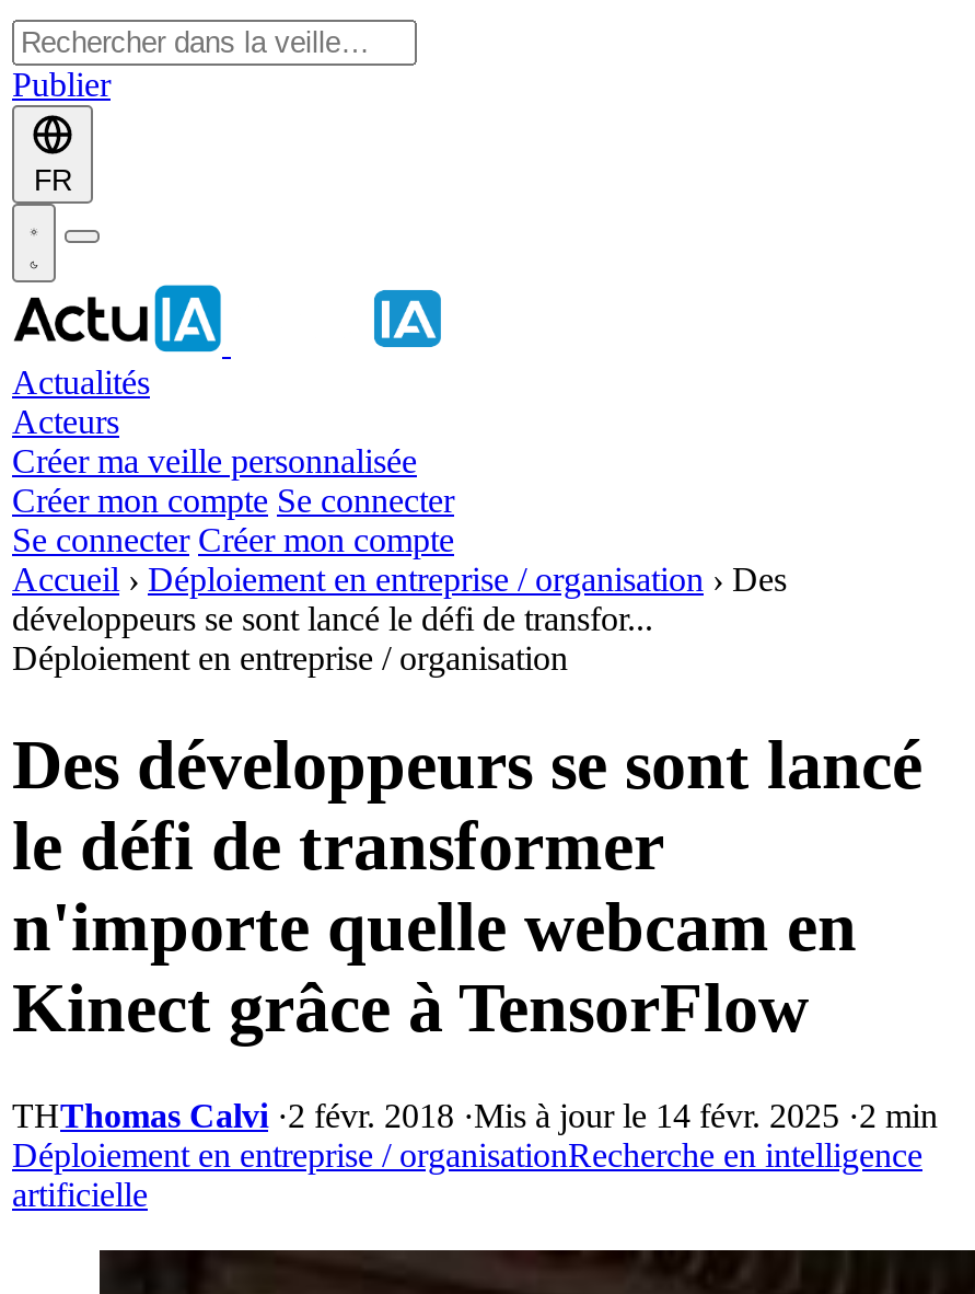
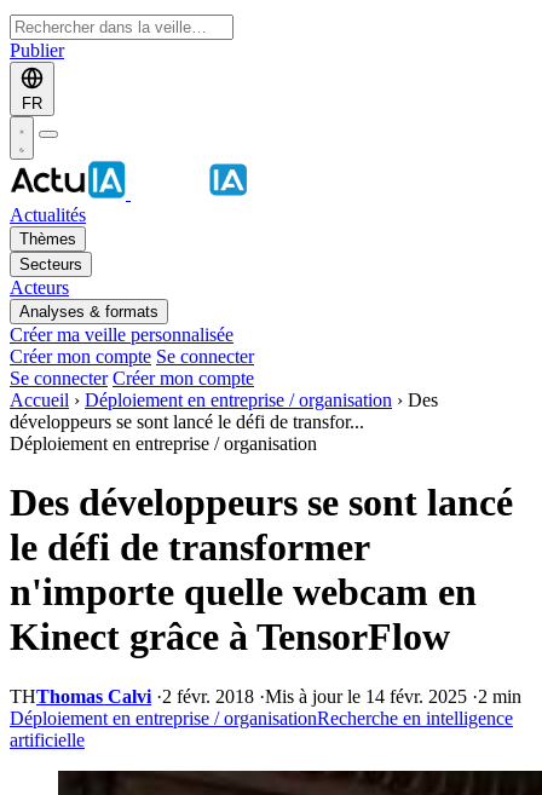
+ Thèmes
+ Secteurs

+ Analyses & formats
